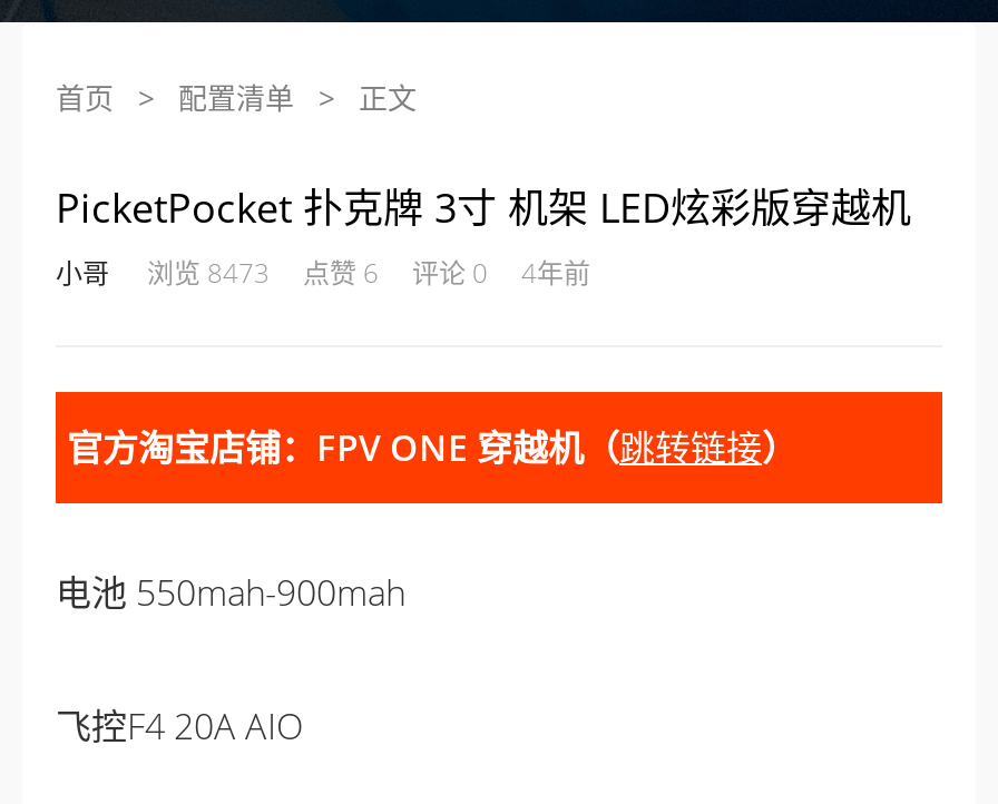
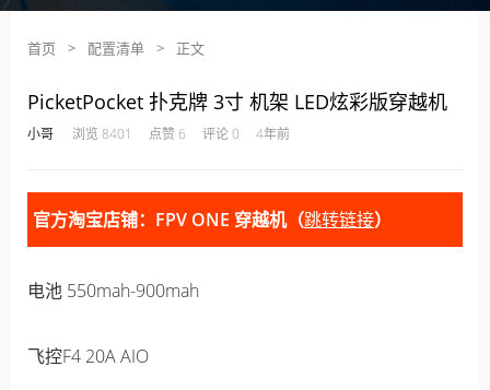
- 小哥 · 浏览 8473 · 点赞 6 · 评论 0 · 4年前
+ 小哥 · 浏览 8401 · 点赞 6 · 评论 0 · 4年前
